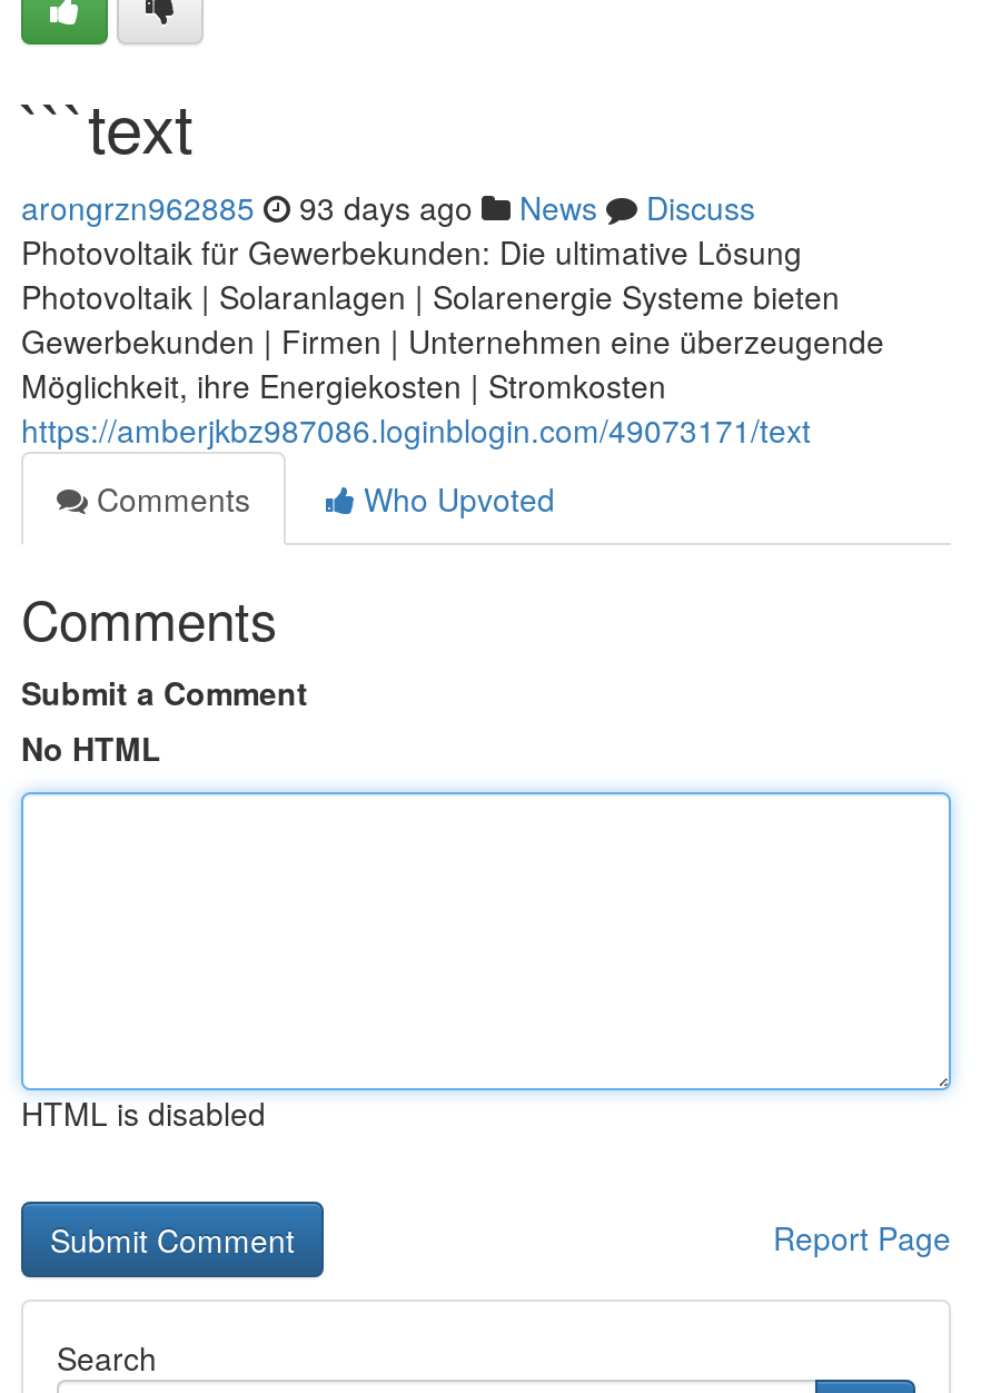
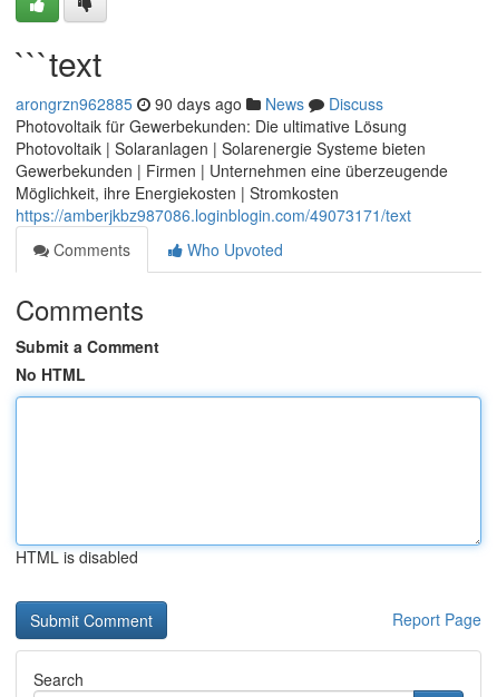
- arongrzn962885 93 days ago News Discuss
+ arongrzn962885 90 days ago News Discuss
